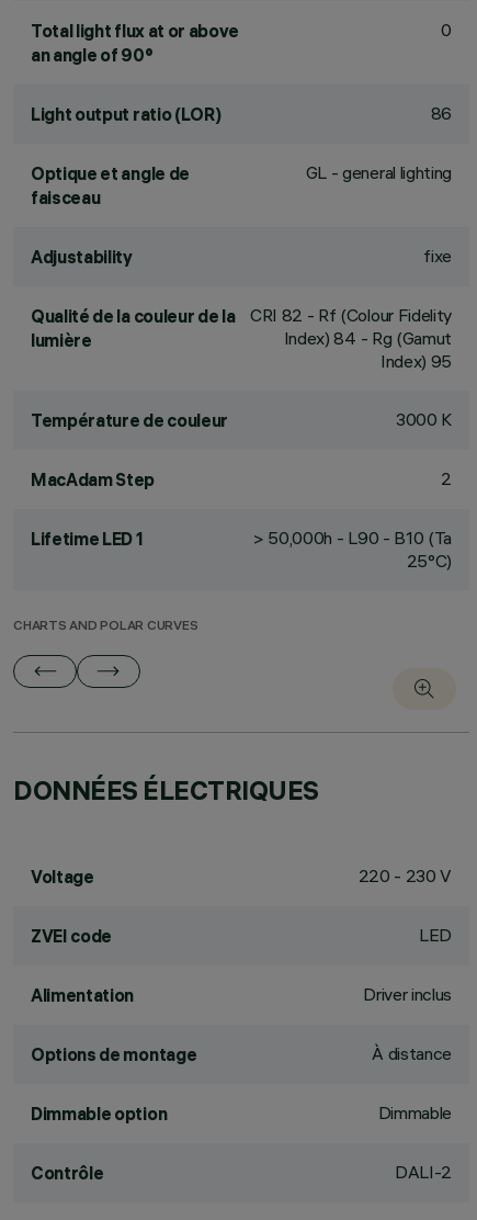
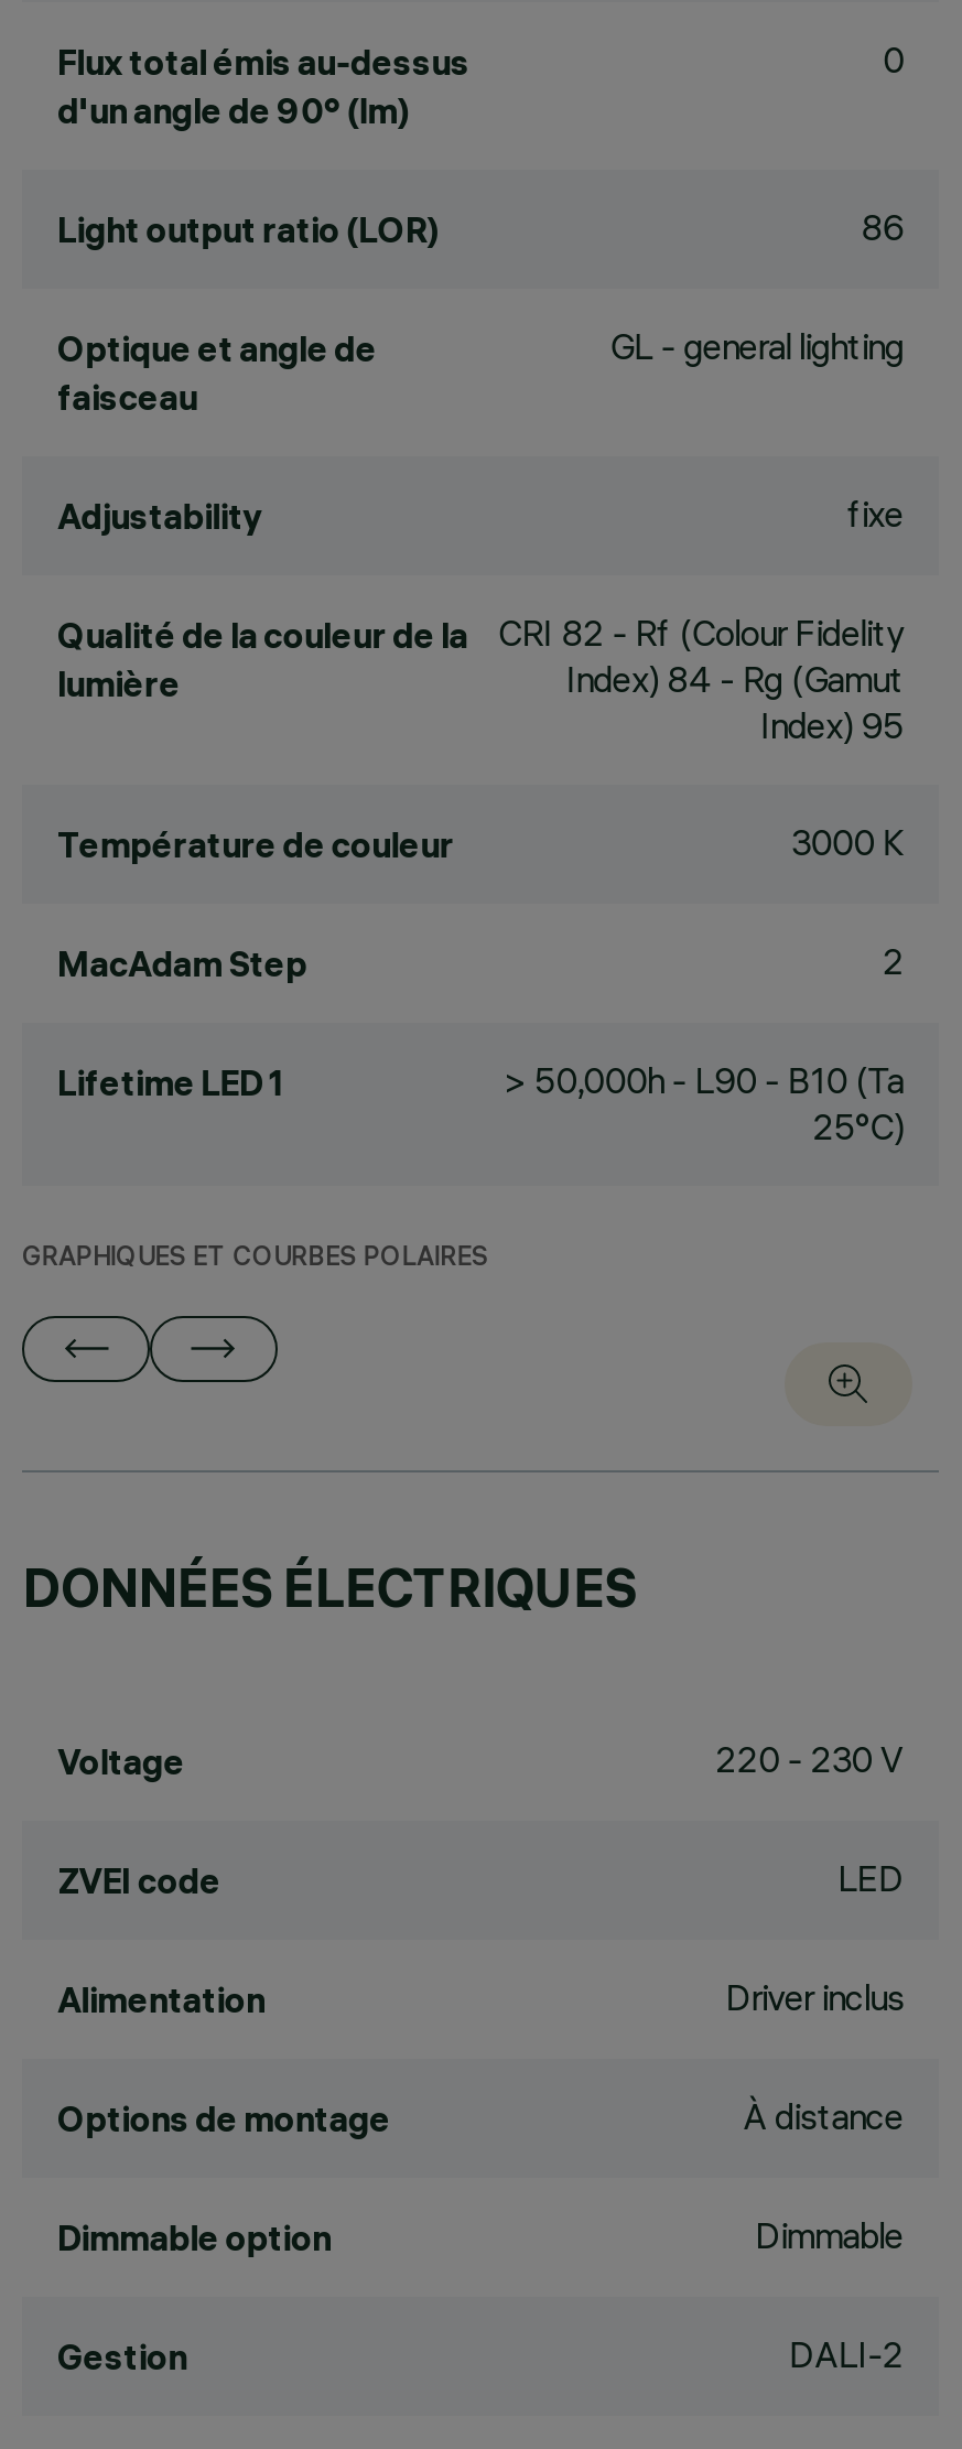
- Total light flux at or above
- an angle of 90°
+ Flux total émis au-dessus
+ d'un angle de 90° (lm)

- CHARTS AND POLAR CURVES
+ GRAPHIQUES ET COURBES POLAIRES

- Contrôle
+ Gestion
